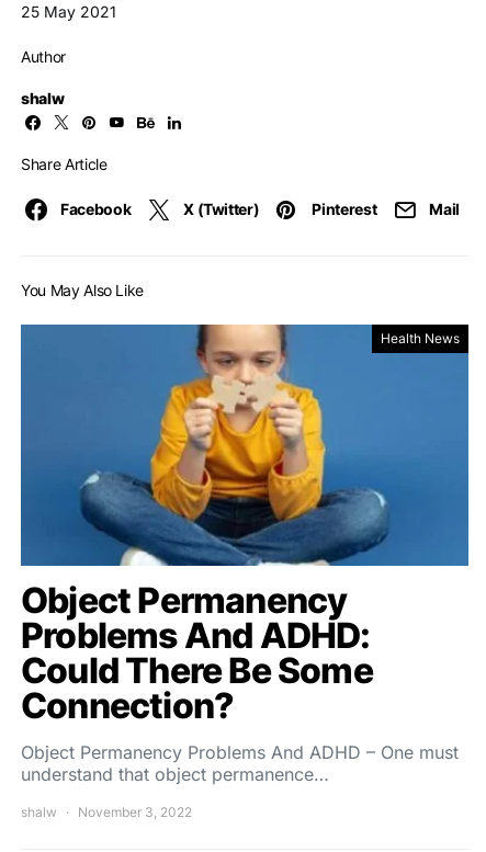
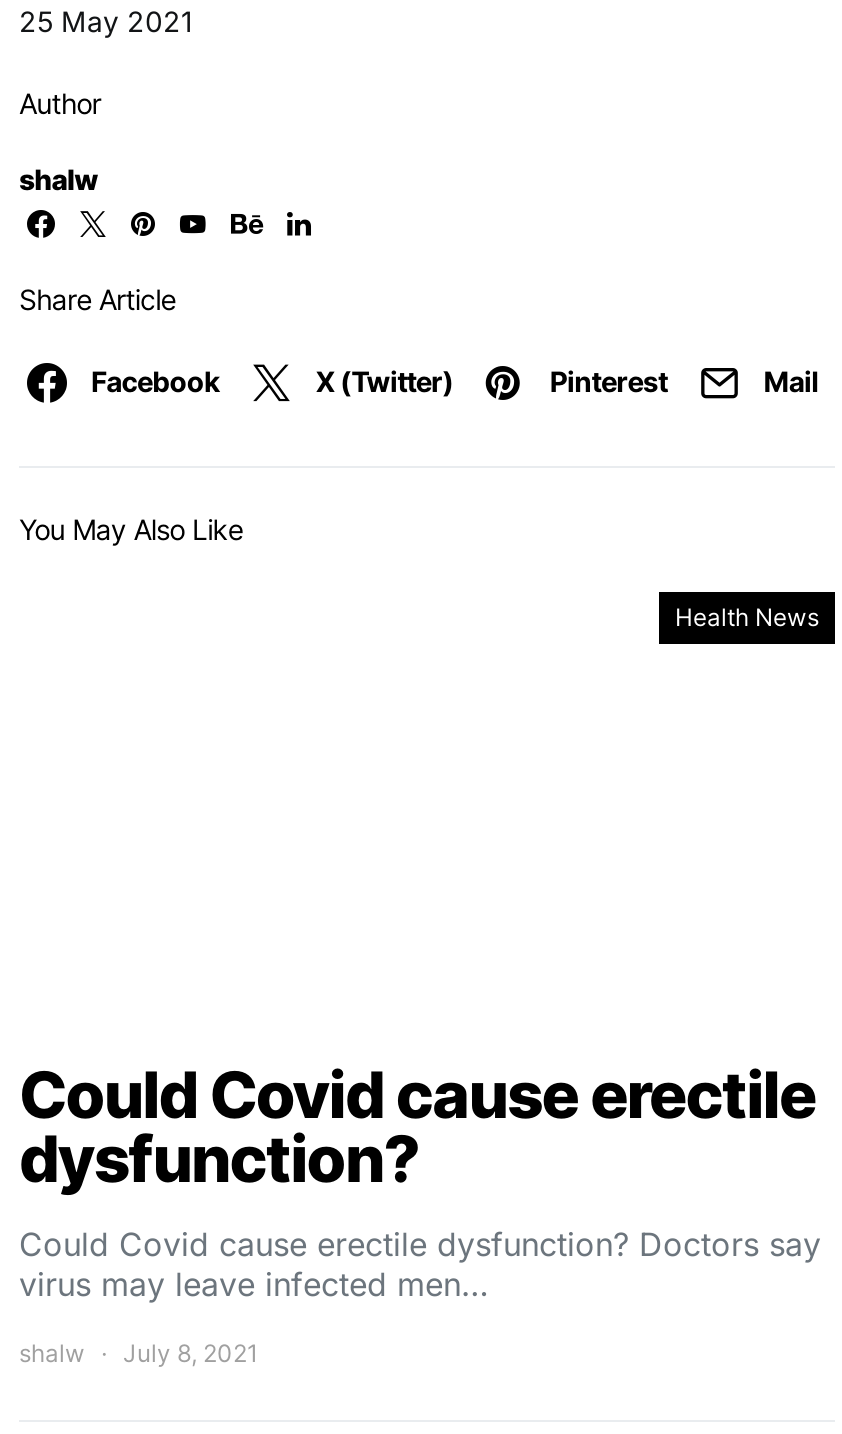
- [image]

- Object Permanency
- Problems And ADHD:
- Could There Be Some
- Connection?
- Object Permanency Problems And ADHD – One must
- understand that object permanence…
+ Could Covid cause erectile
+ dysfunction?
+ Could Covid cause erectile dysfunction? Doctors say
+ virus may leave infected men…

- shalw November 3, 2022
+ shalw July 8, 2021
